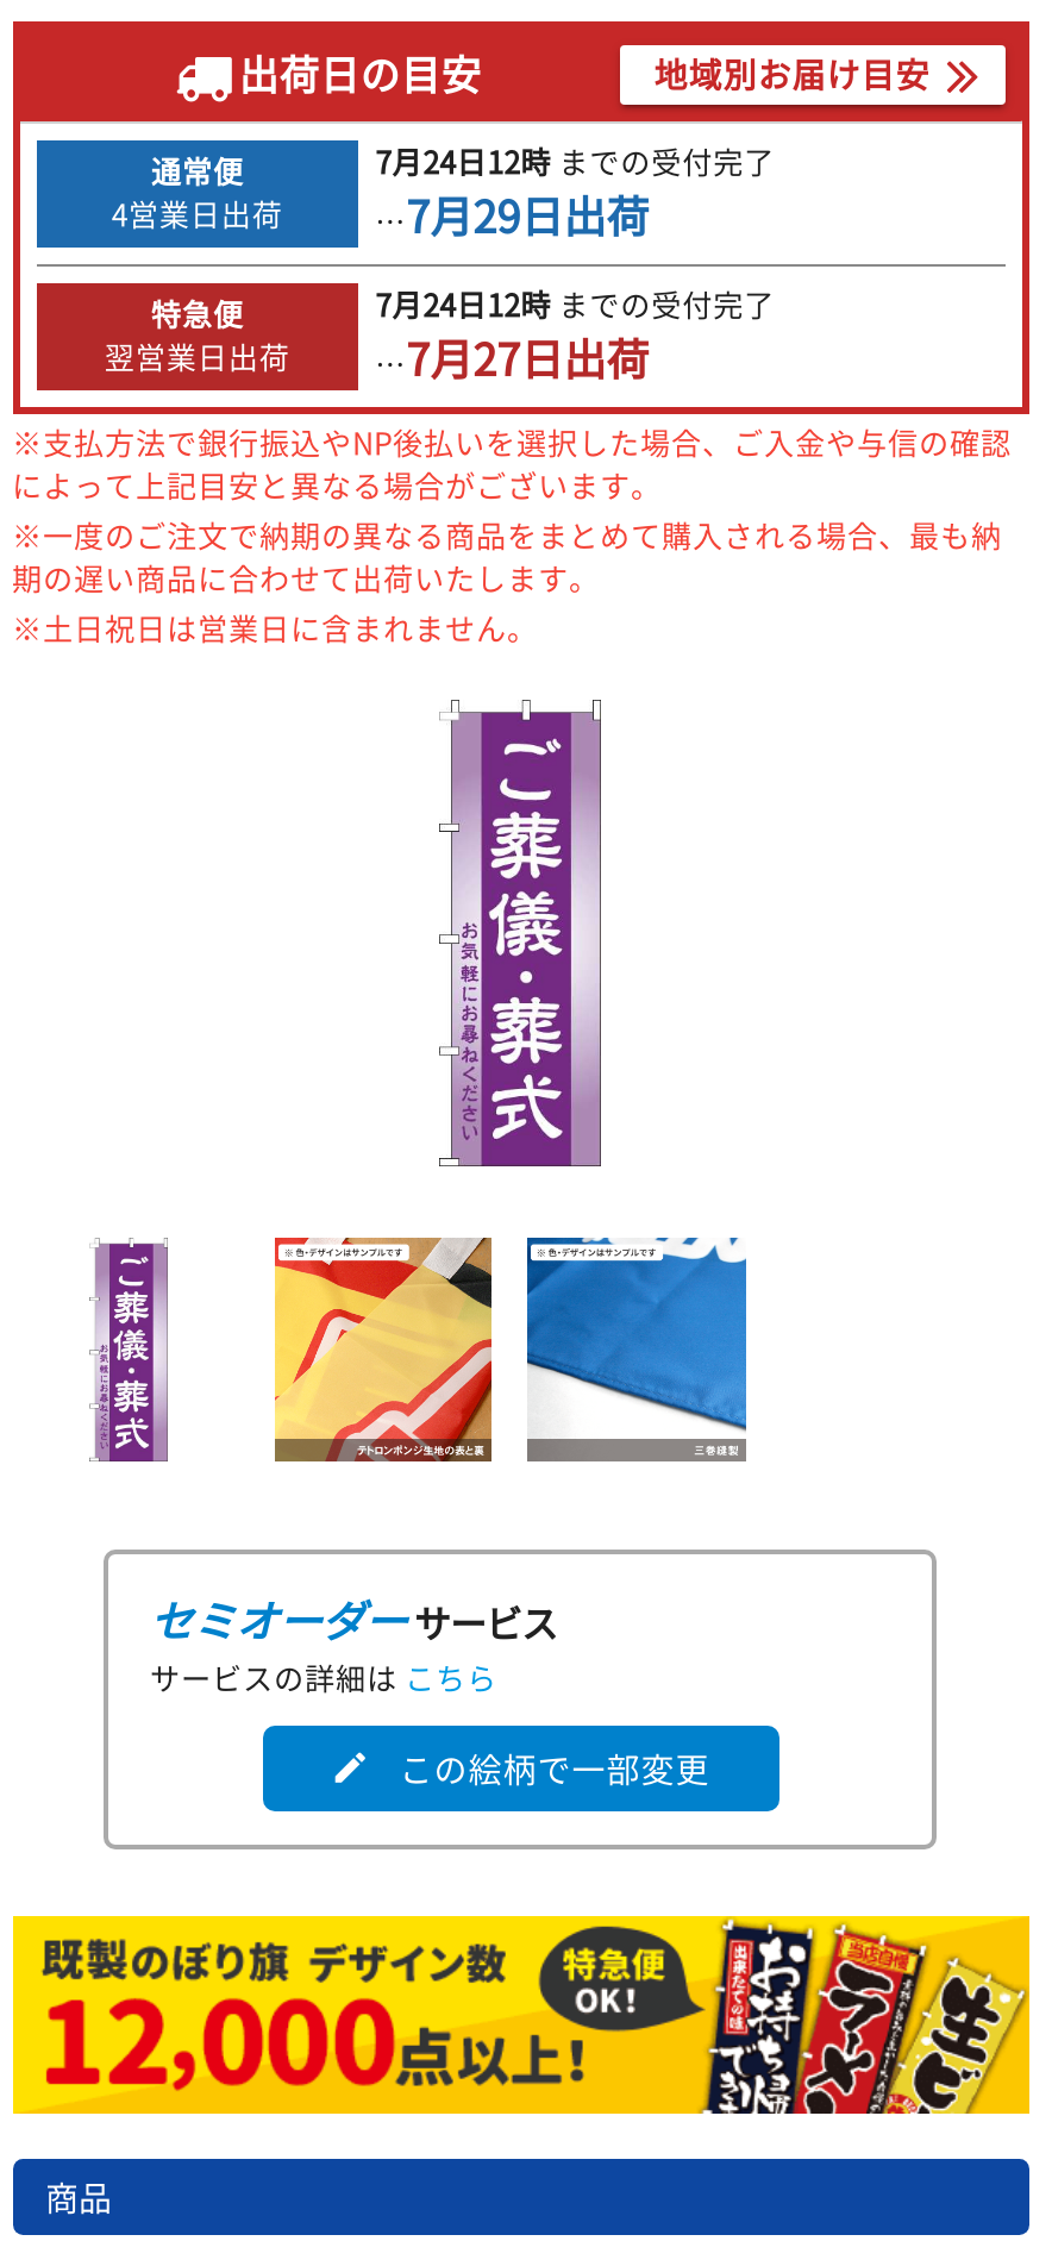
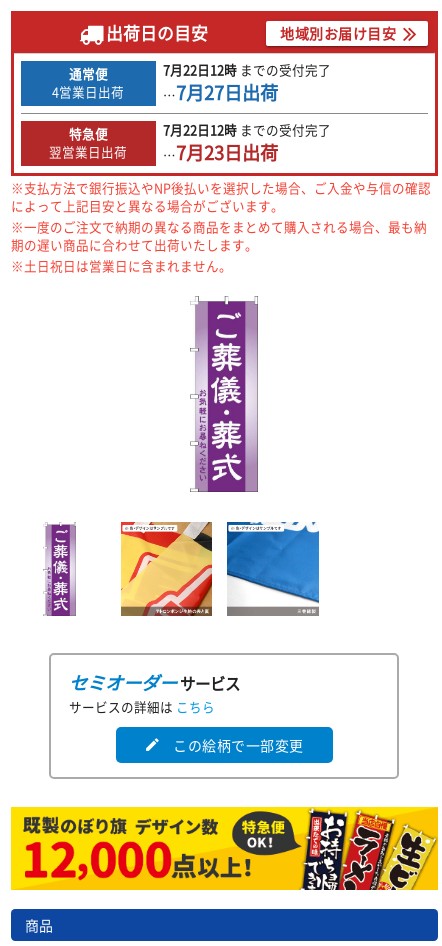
- 7月24日12時までの受付完了
+ 7月22日12時までの受付完了

- …7月29日出荷
+ …7月27日出荷

- 7月24日12時までの受付完了
+ 7月22日12時までの受付完了

- 翌営業日出荷 …7月27日出荷
+ 翌営業日出荷 …7月23日出荷
